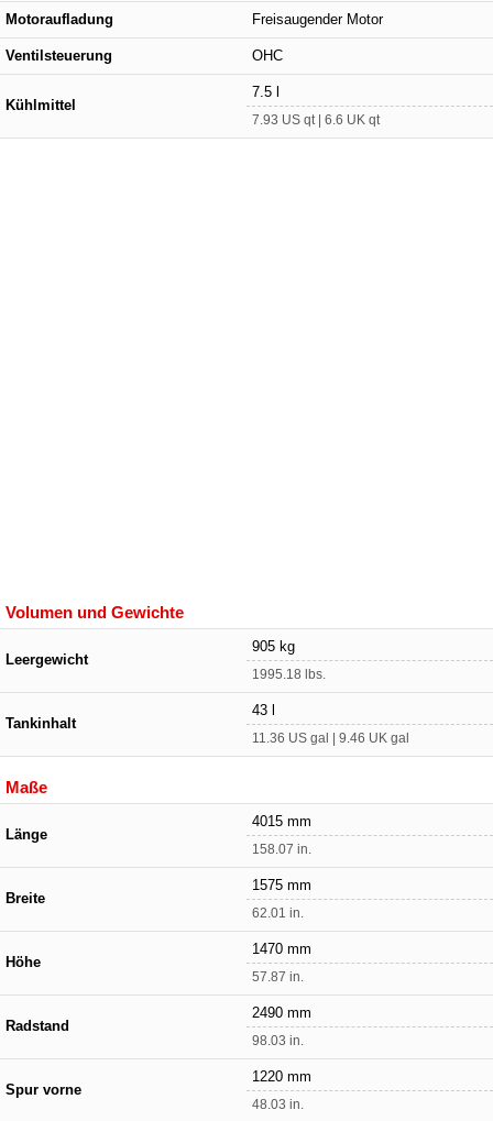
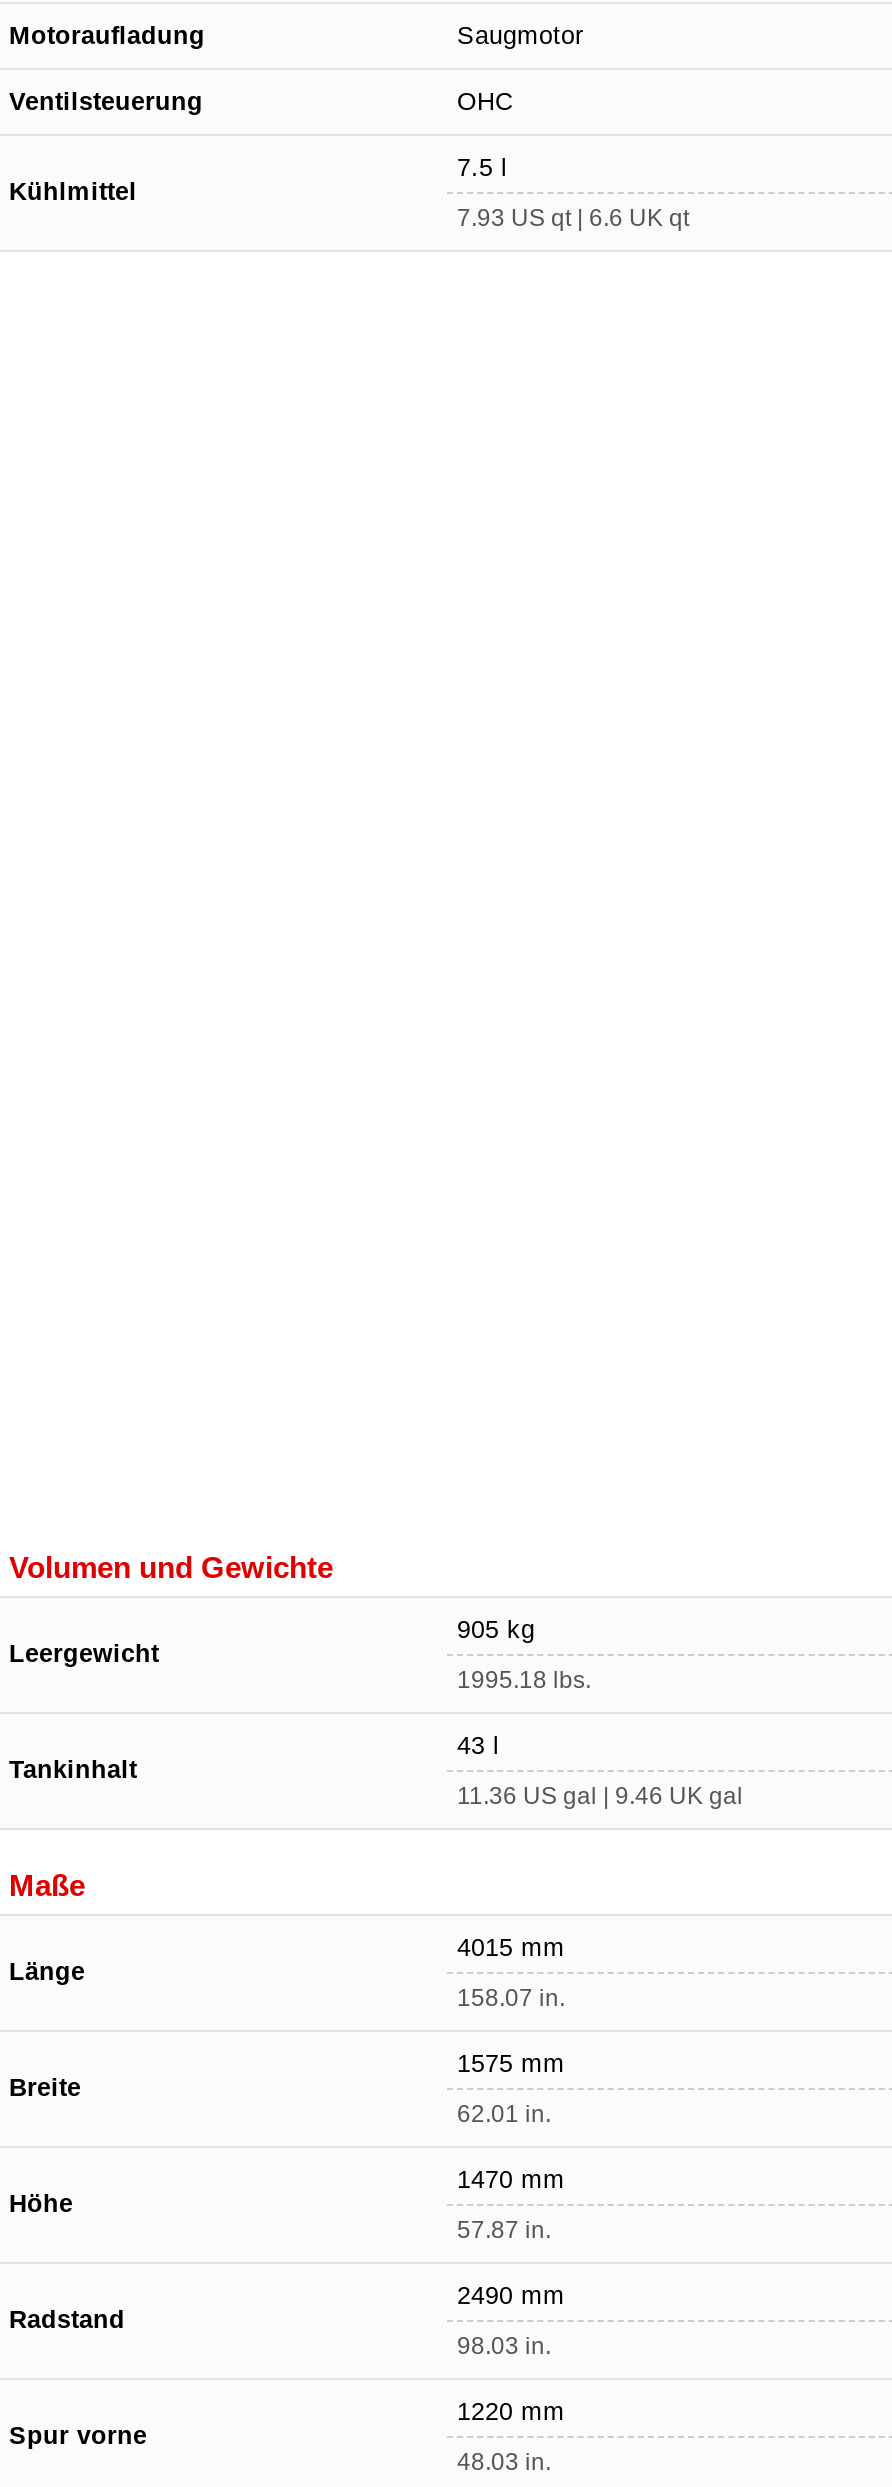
- Freisaugender Motor
+ Saugmotor
